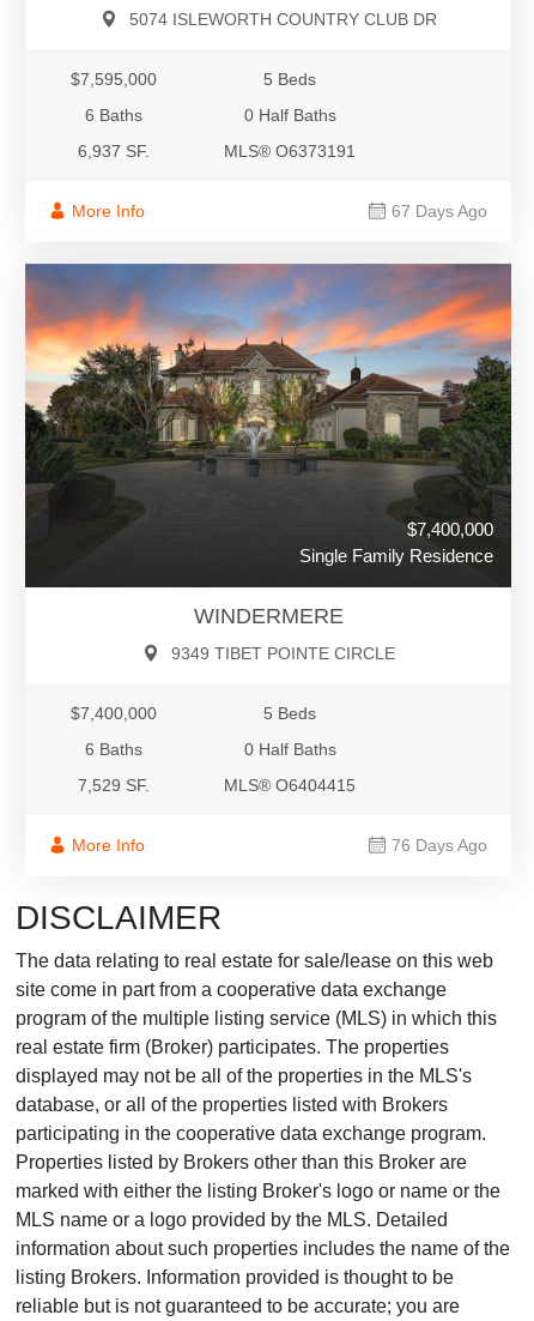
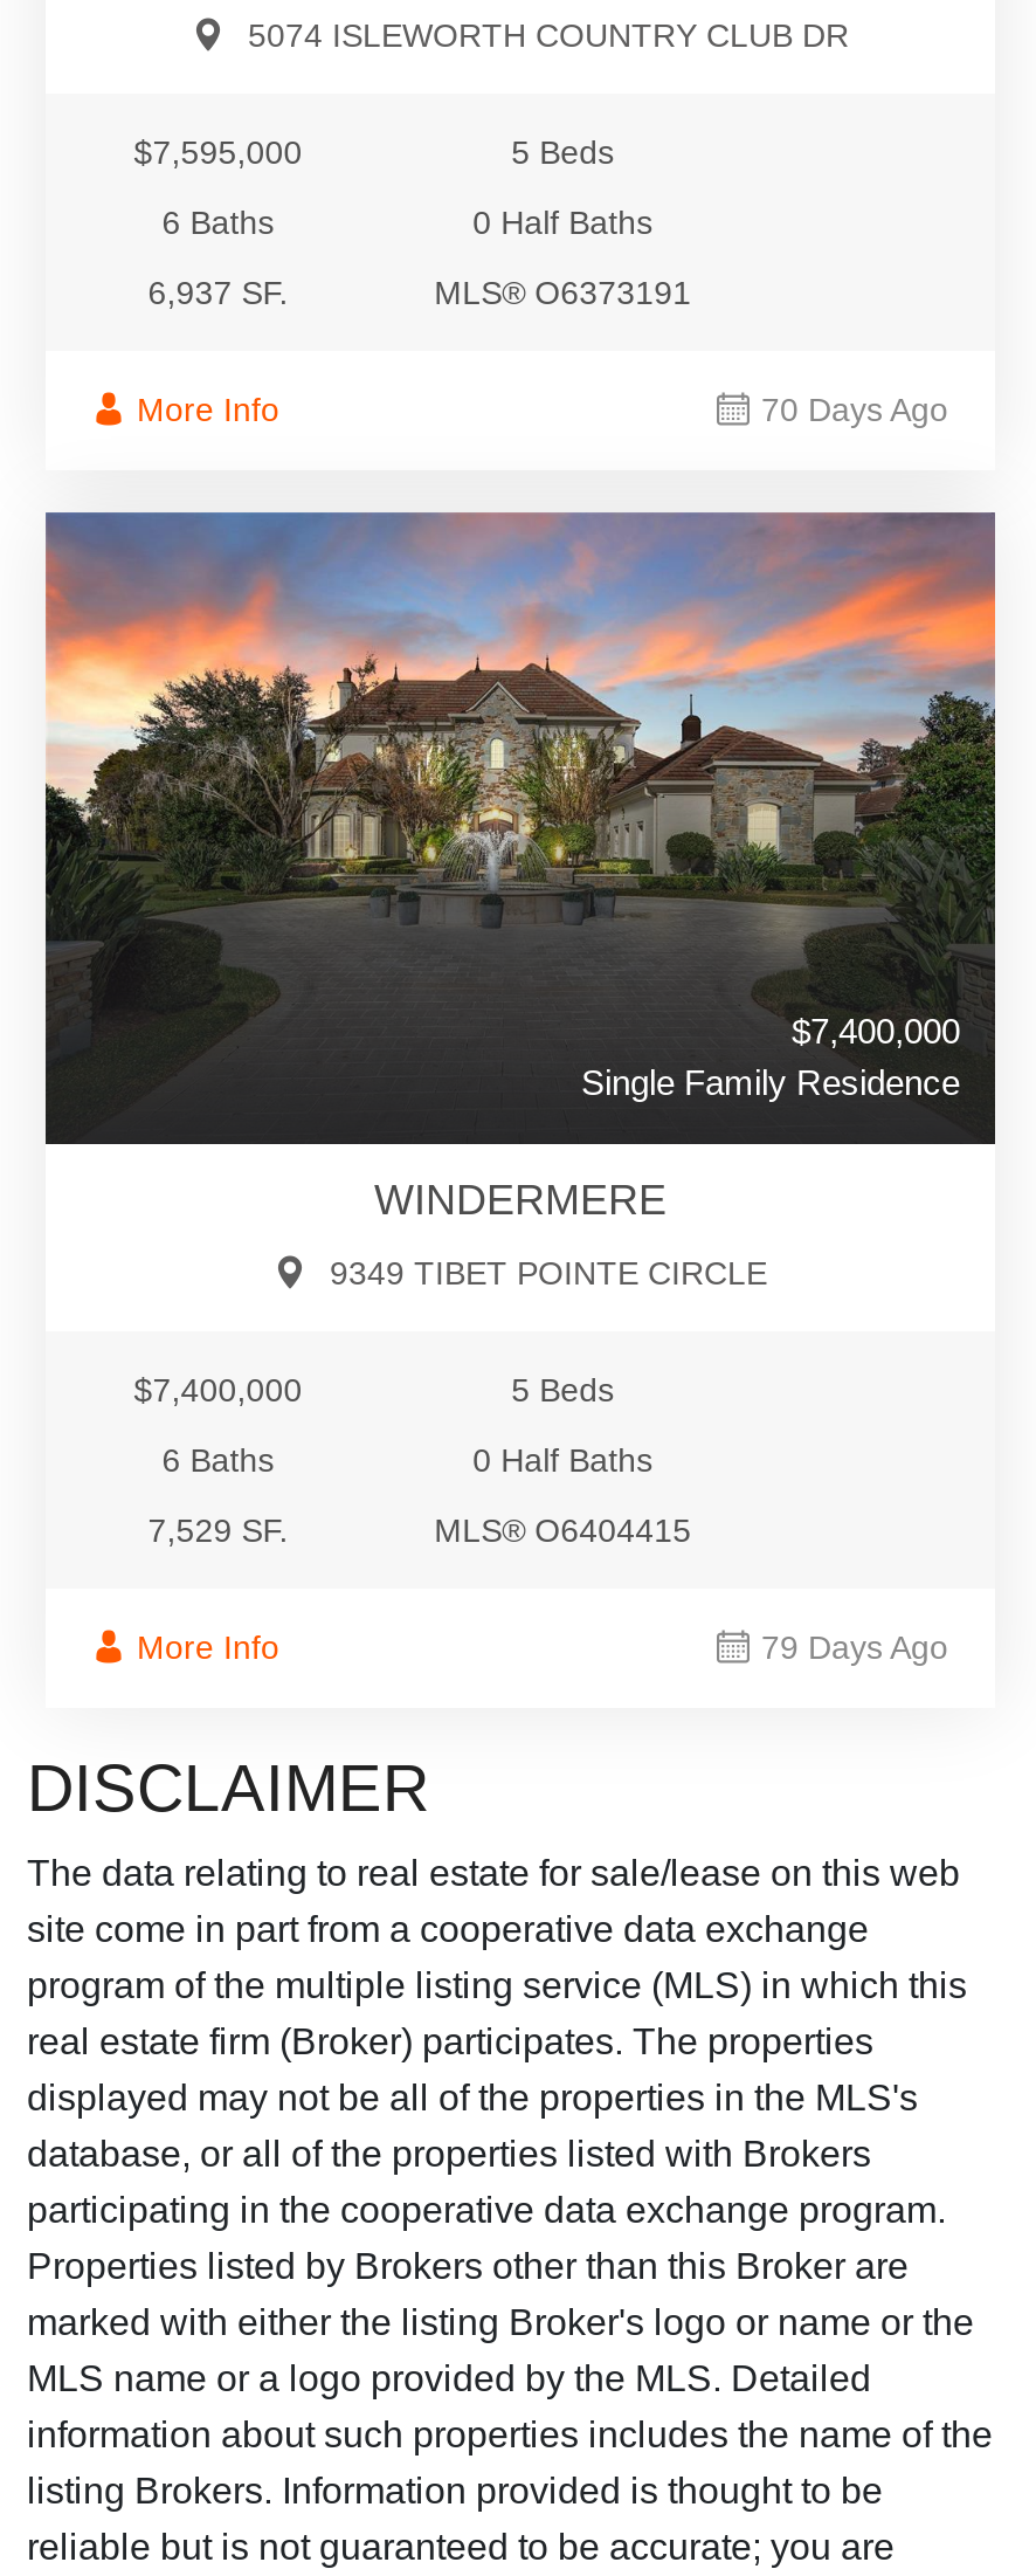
- 67 Days Ago
+ 70 Days Ago

- 76 Days Ago
+ 79 Days Ago
